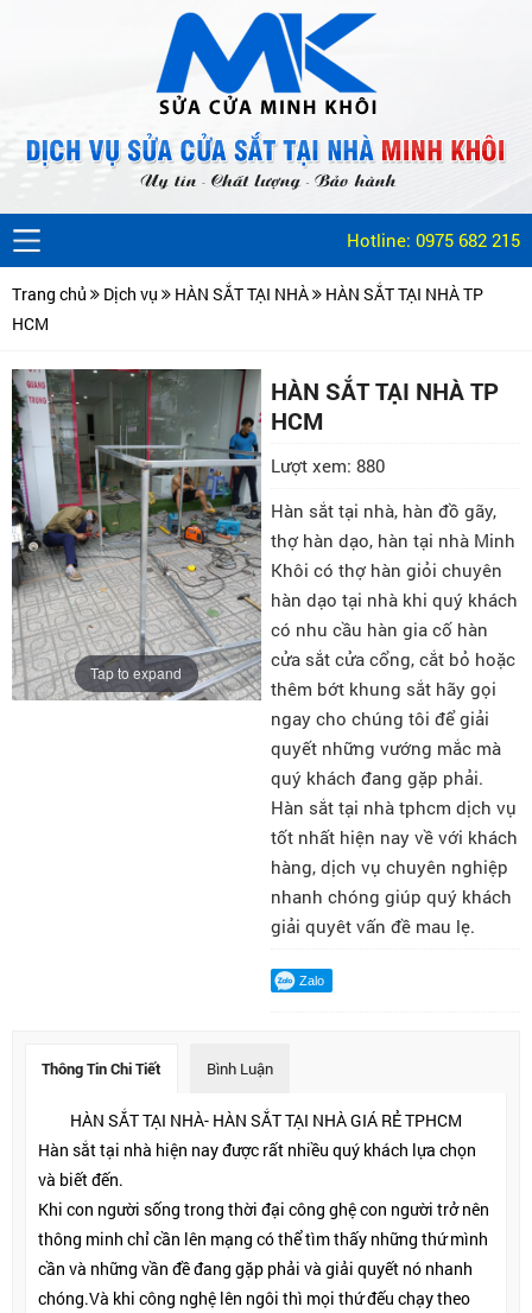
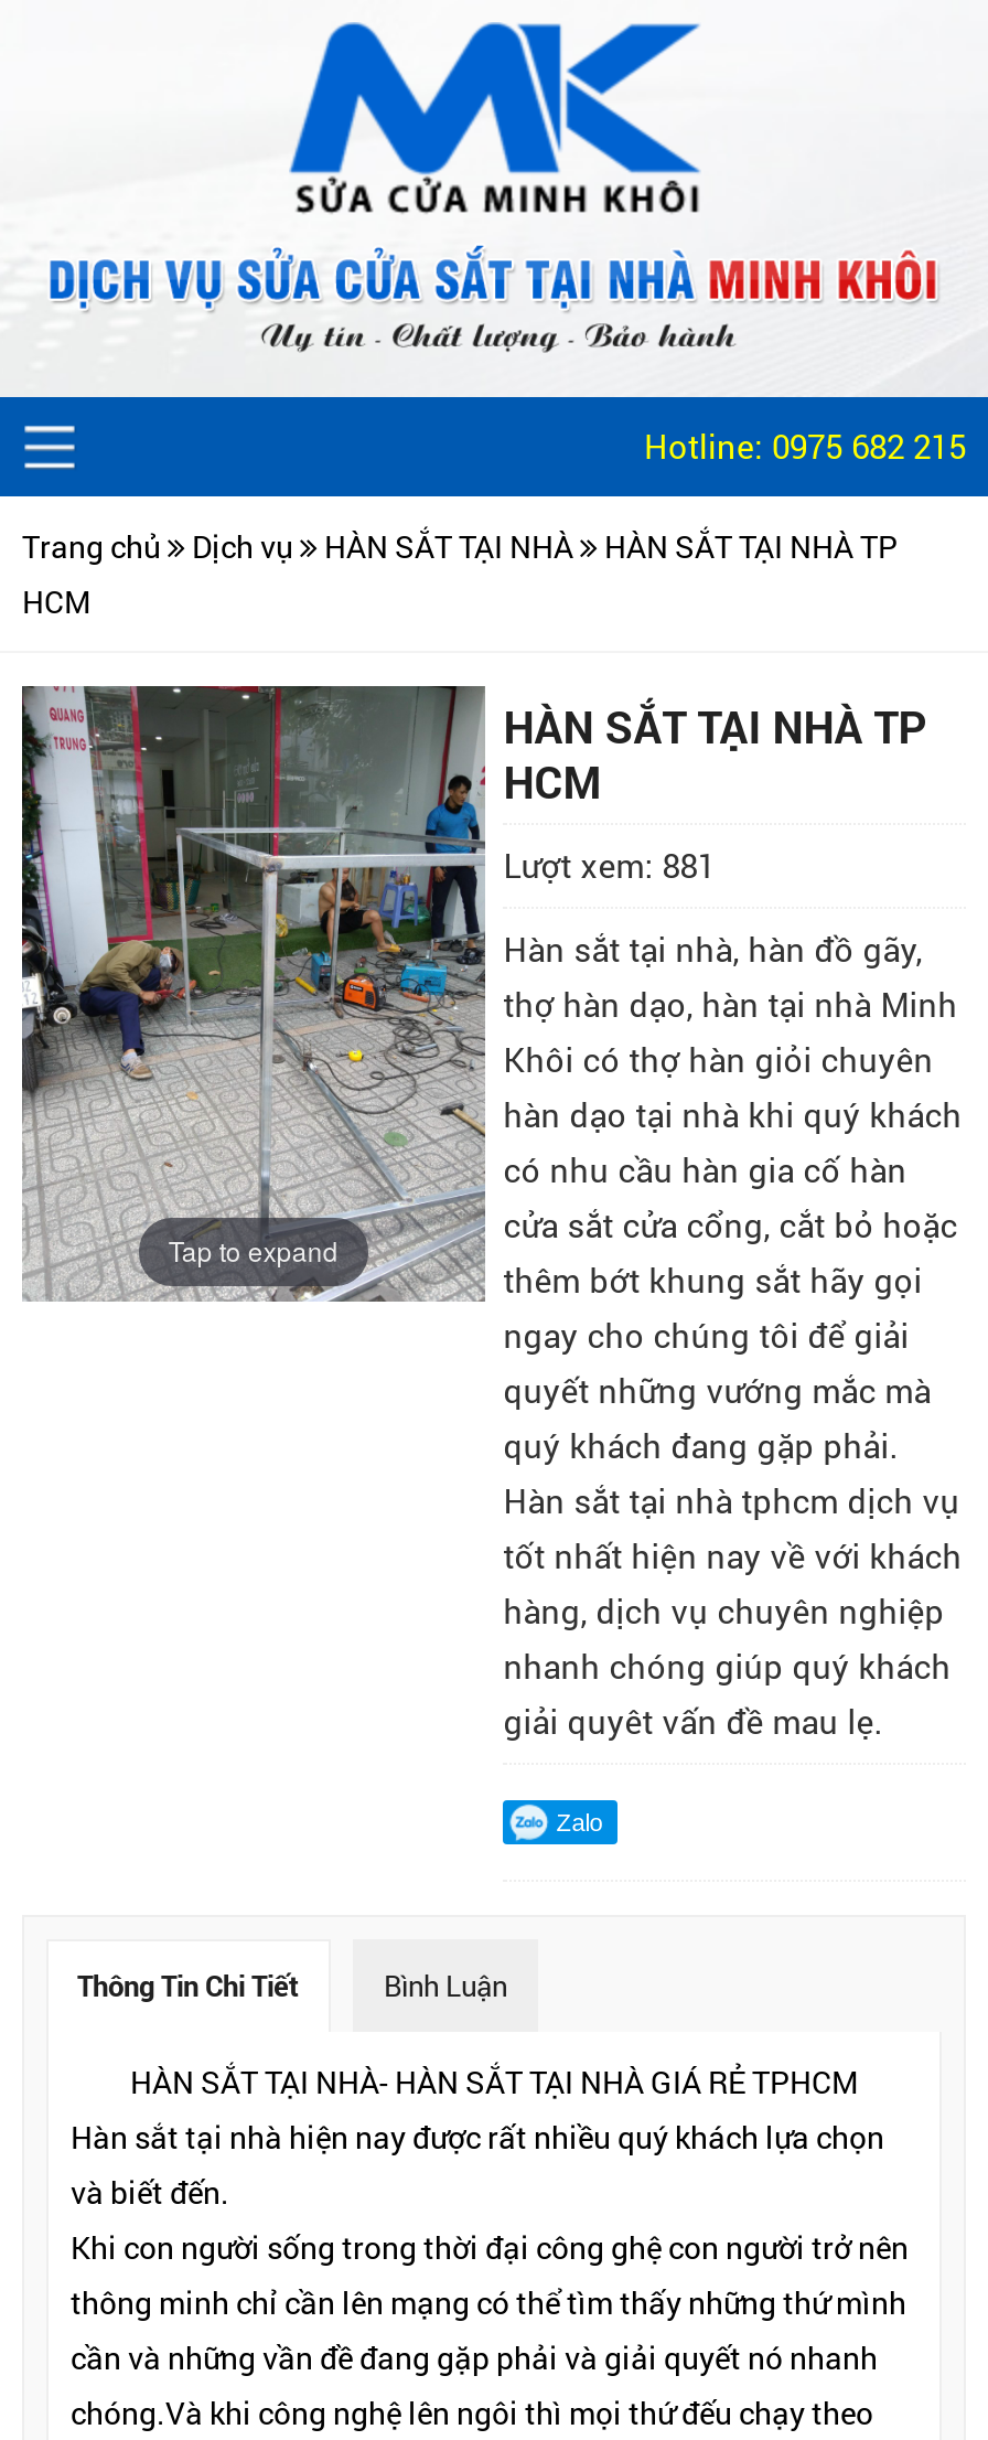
- Lượt xem: 880
+ Lượt xem: 881
